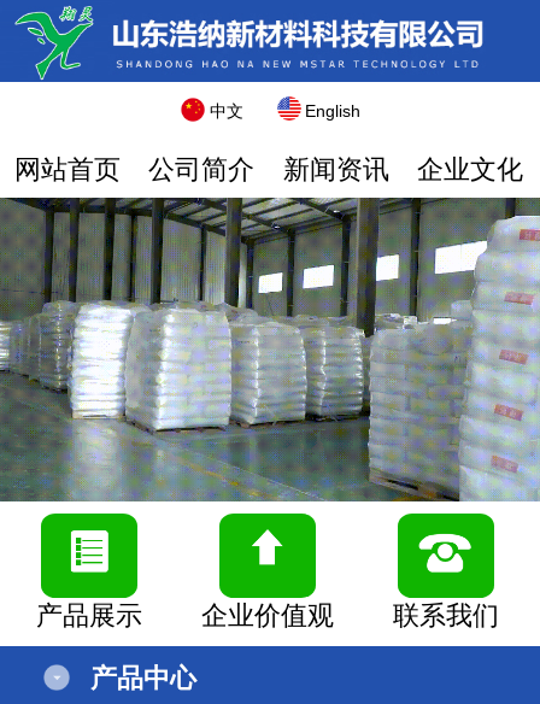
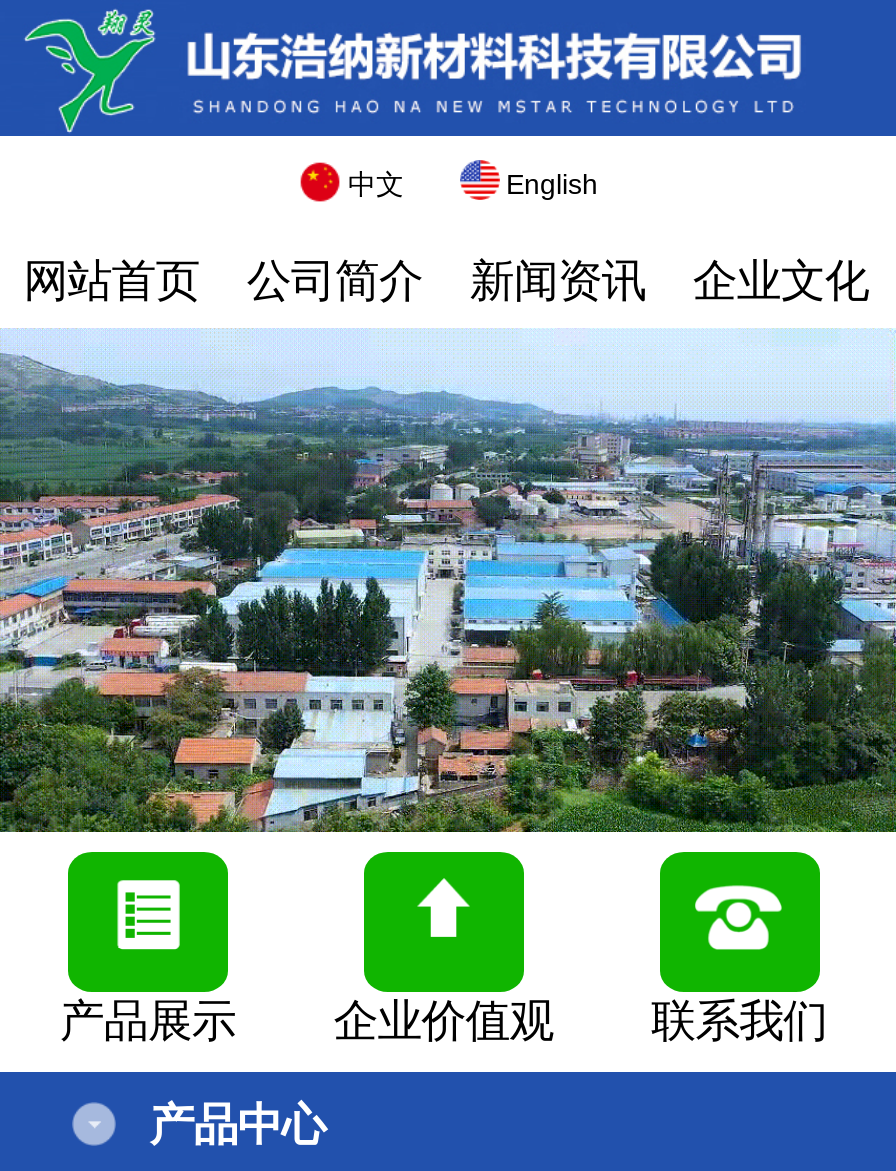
- [image]
+ [image]
